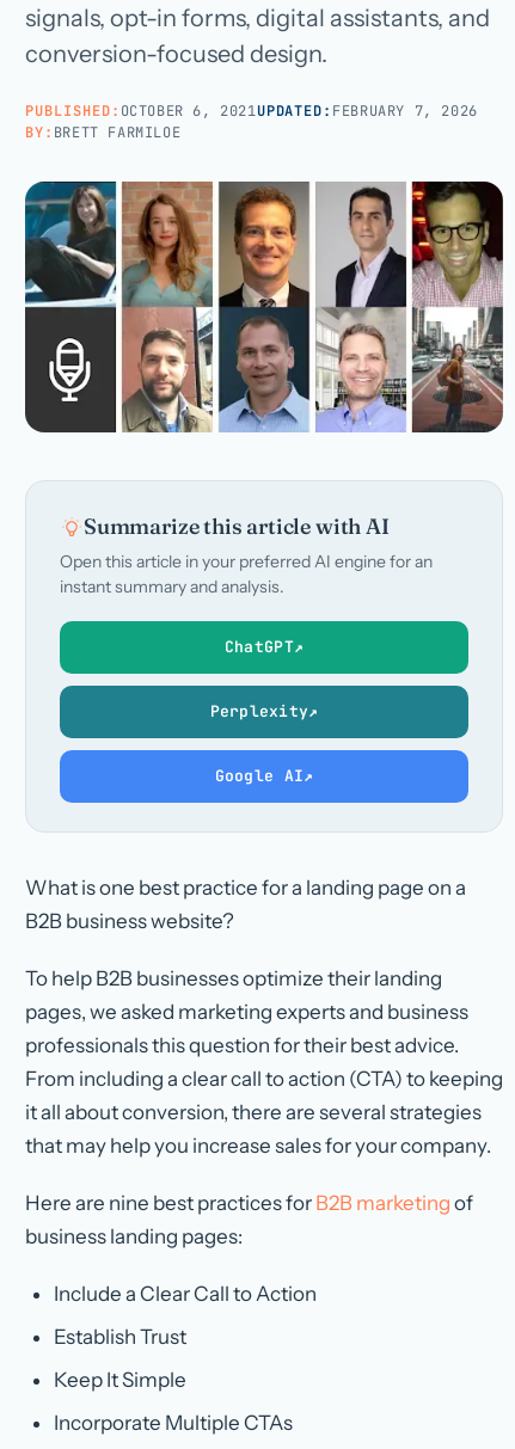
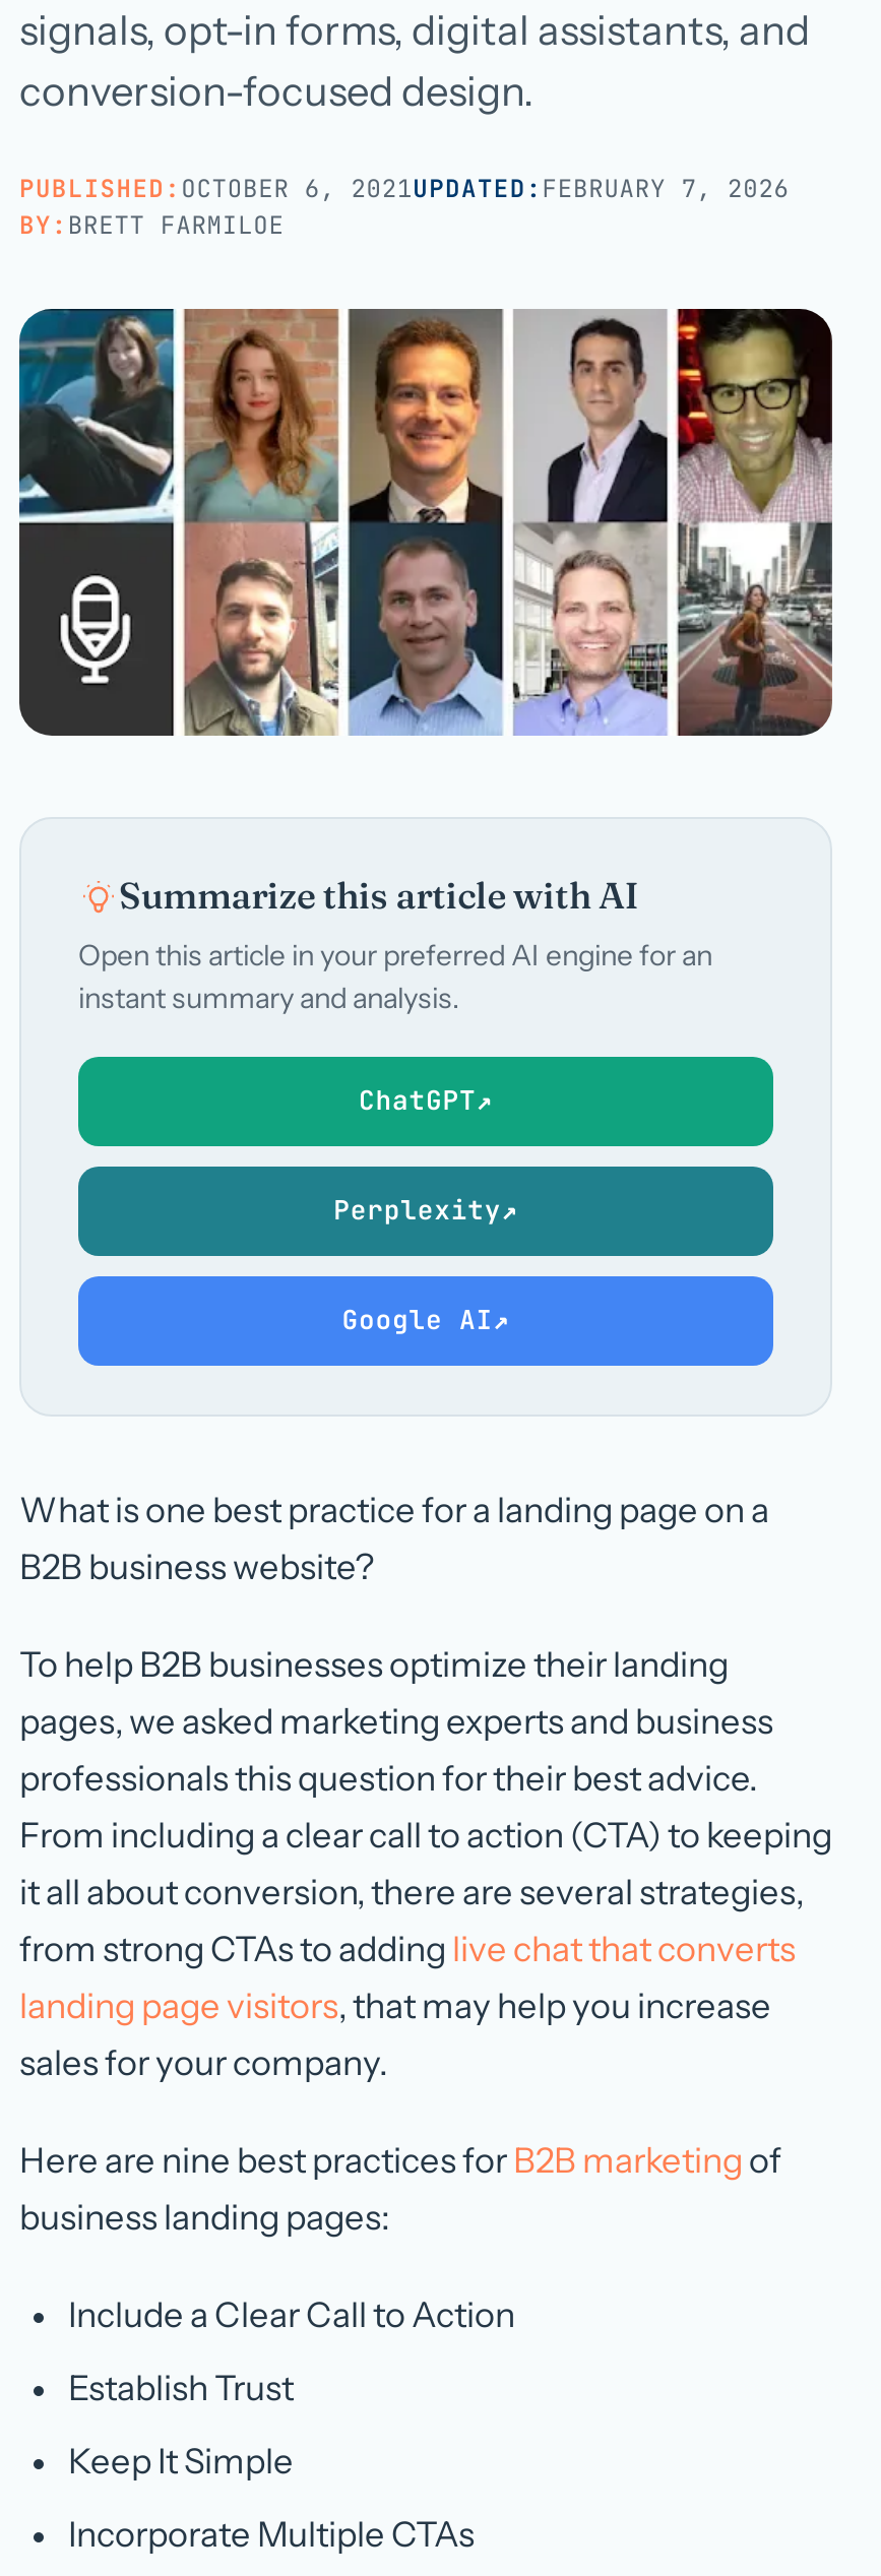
- it all about conversion, there are several strategies
- that may help you increase sales for your company.
+ it all about conversion, there are several strategies,
+ from strong CTAs to adding live chat that converts
+ landing page visitors, that may help you increase
+ sales for your company.
